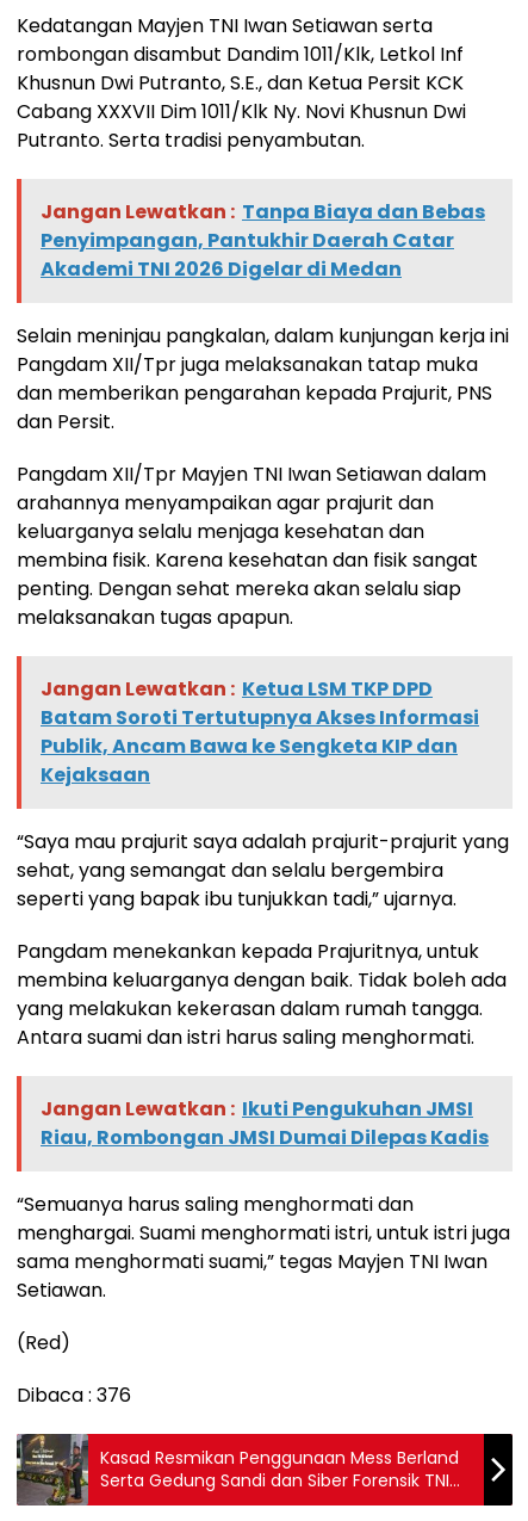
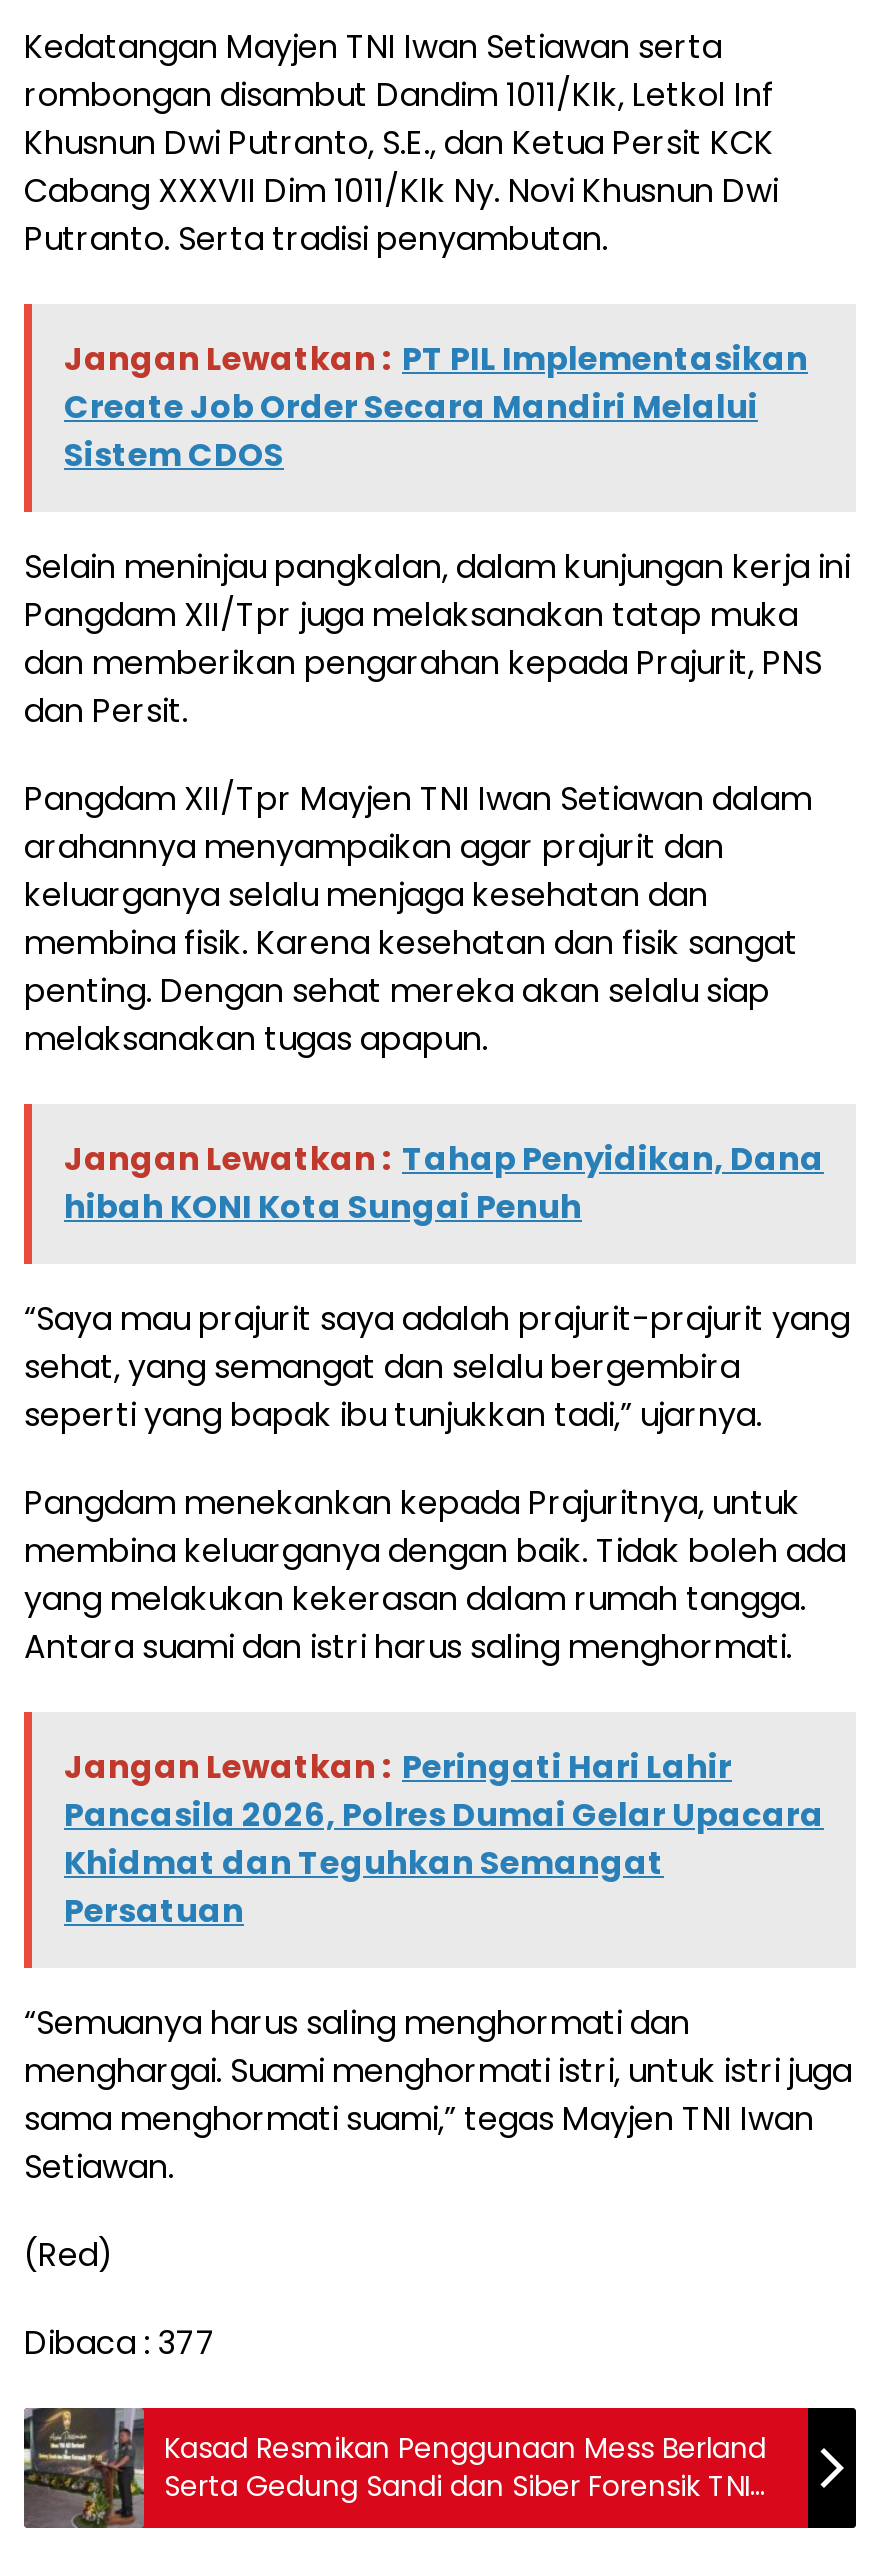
- Jangan Lewatkan : Tanpa Biaya dan Bebas
- Penyimpangan, Pantukhir Daerah Catar
- Akademi TNI 2026 Digelar di Medan
+ Jangan Lewatkan : PT PIL Implementasikan
+ Create Job Order Secara Mandiri Melalui
+ Sistem CDOS

- Jangan Lewatkan : Ketua LSM TKP DPD
- Batam Soroti Tertutupnya Akses Informasi
- Publik, Ancam Bawa ke Sengketa KIP dan
- Kejaksaan
+ Jangan Lewatkan : Tahap Penyidikan, Dana
+ hibah KONI Kota Sungai Penuh

moved up: “Saya mau prajurit saya adalah prajurit-prajurit yang | sehat, yang semangat dan selalu bergembira | seperti yang bapak ibu tunjukkan tadi,” ujarnya. | Pangdam menekankan kepada Prajuritnya, untuk | membina keluarganya dengan baik. Tidak boleh ada | yang melakukan kekerasan dalam rumah tangga. | Antara suami dan istri harus saling menghormati.

- Jangan Lewatkan : Ikuti Pengukuhan JMSI
- Riau, Rombongan JMSI Dumai Dilepas Kadis
+ Jangan Lewatkan : Peringati Hari Lahir
+ Pancasila 2026, Polres Dumai Gelar Upacara
+ Khidmat dan Teguhkan Semangat
+ Persatuan

- Dibaca : 376
+ Dibaca : 377
